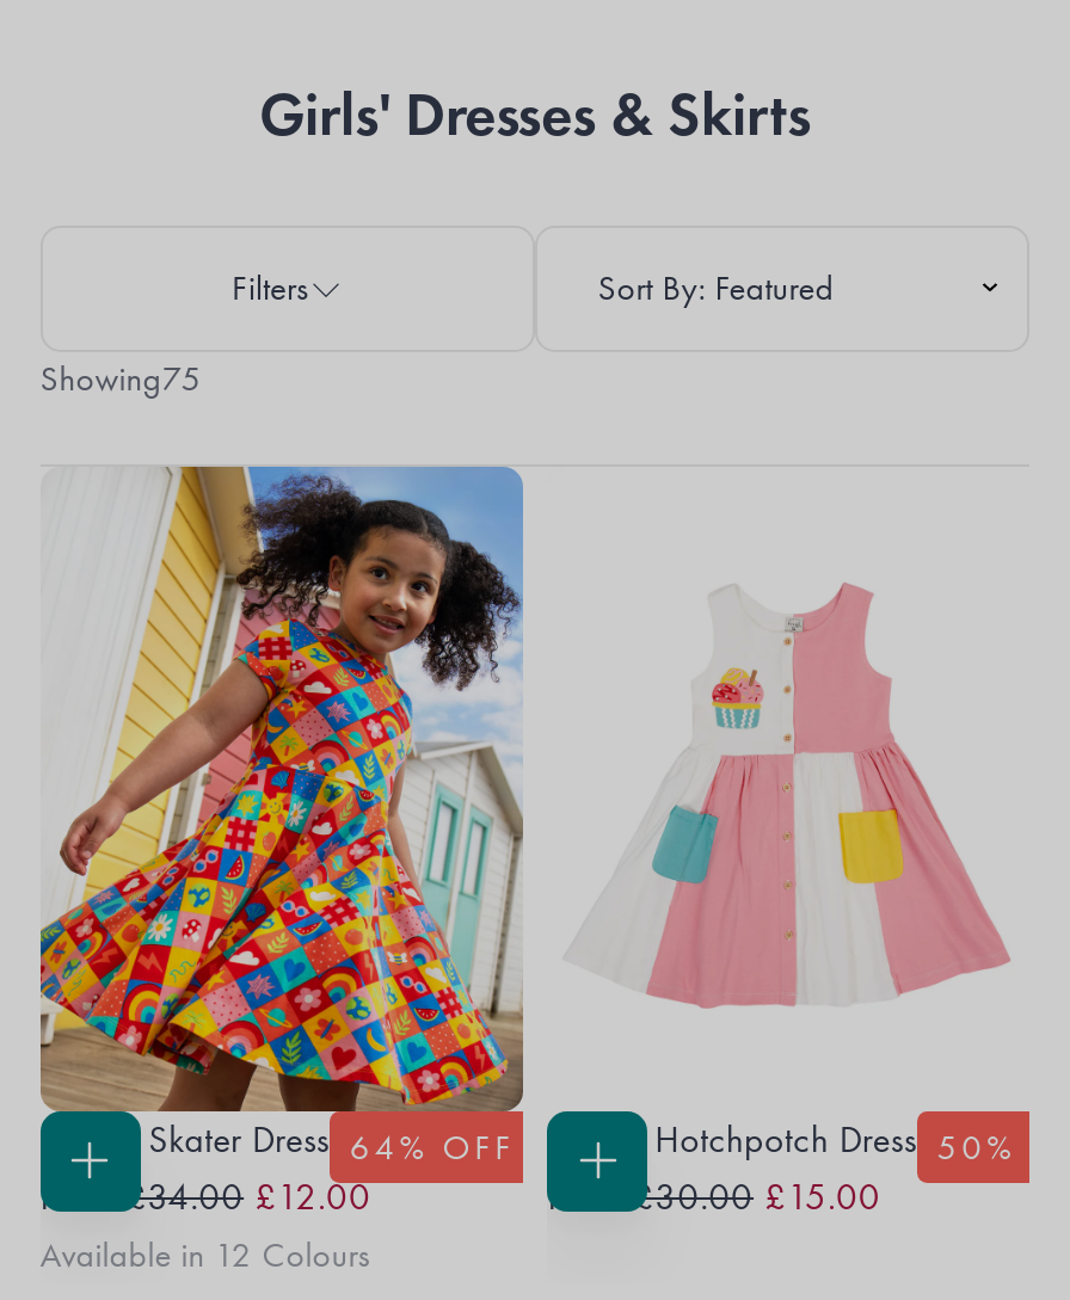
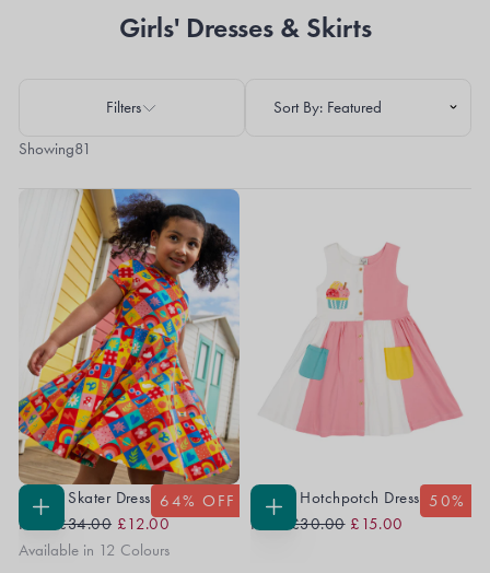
- Showing75
+ Showing81
